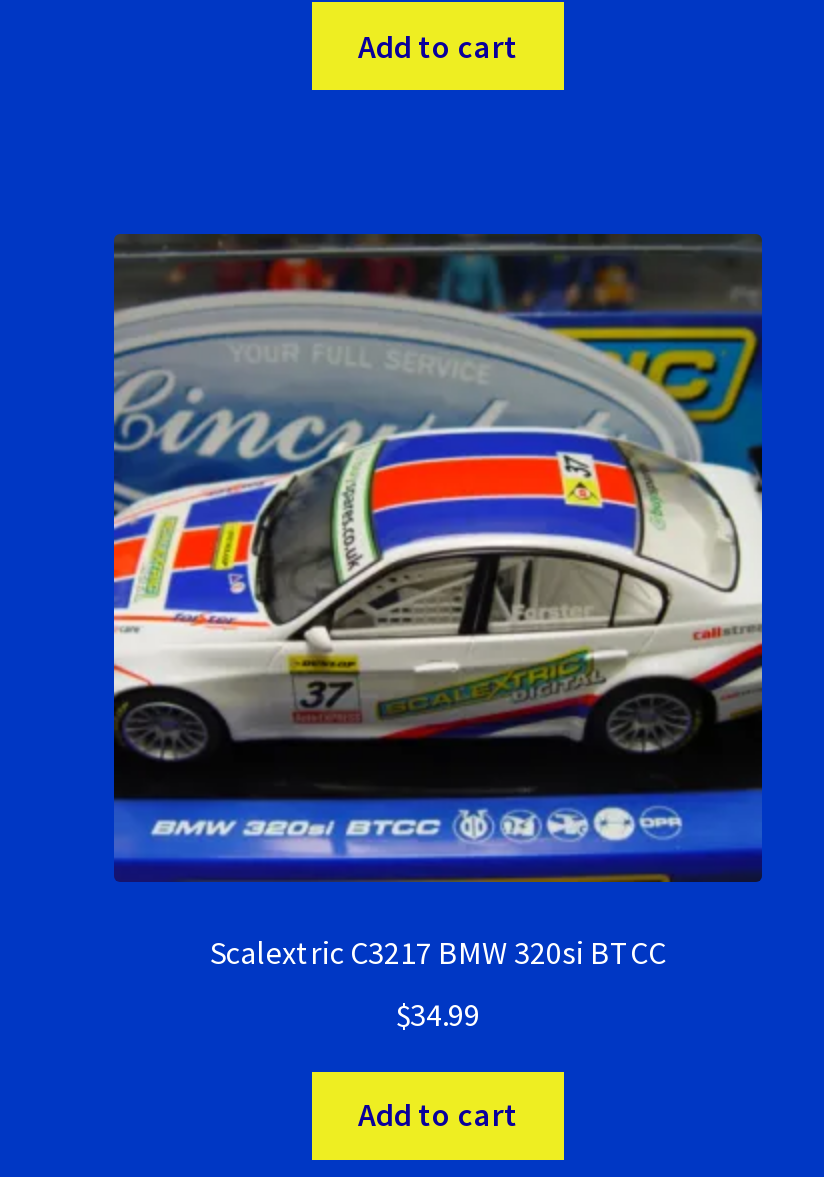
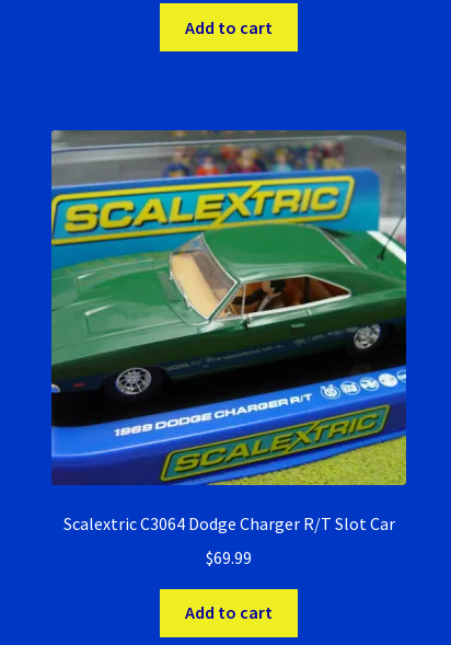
- [image]
- Scalextric C3217 BMW 320si BTCC
+ [image]
+ Scalextric C3064 Dodge Charger R/T Slot Car

- $34.99
+ $69.99
